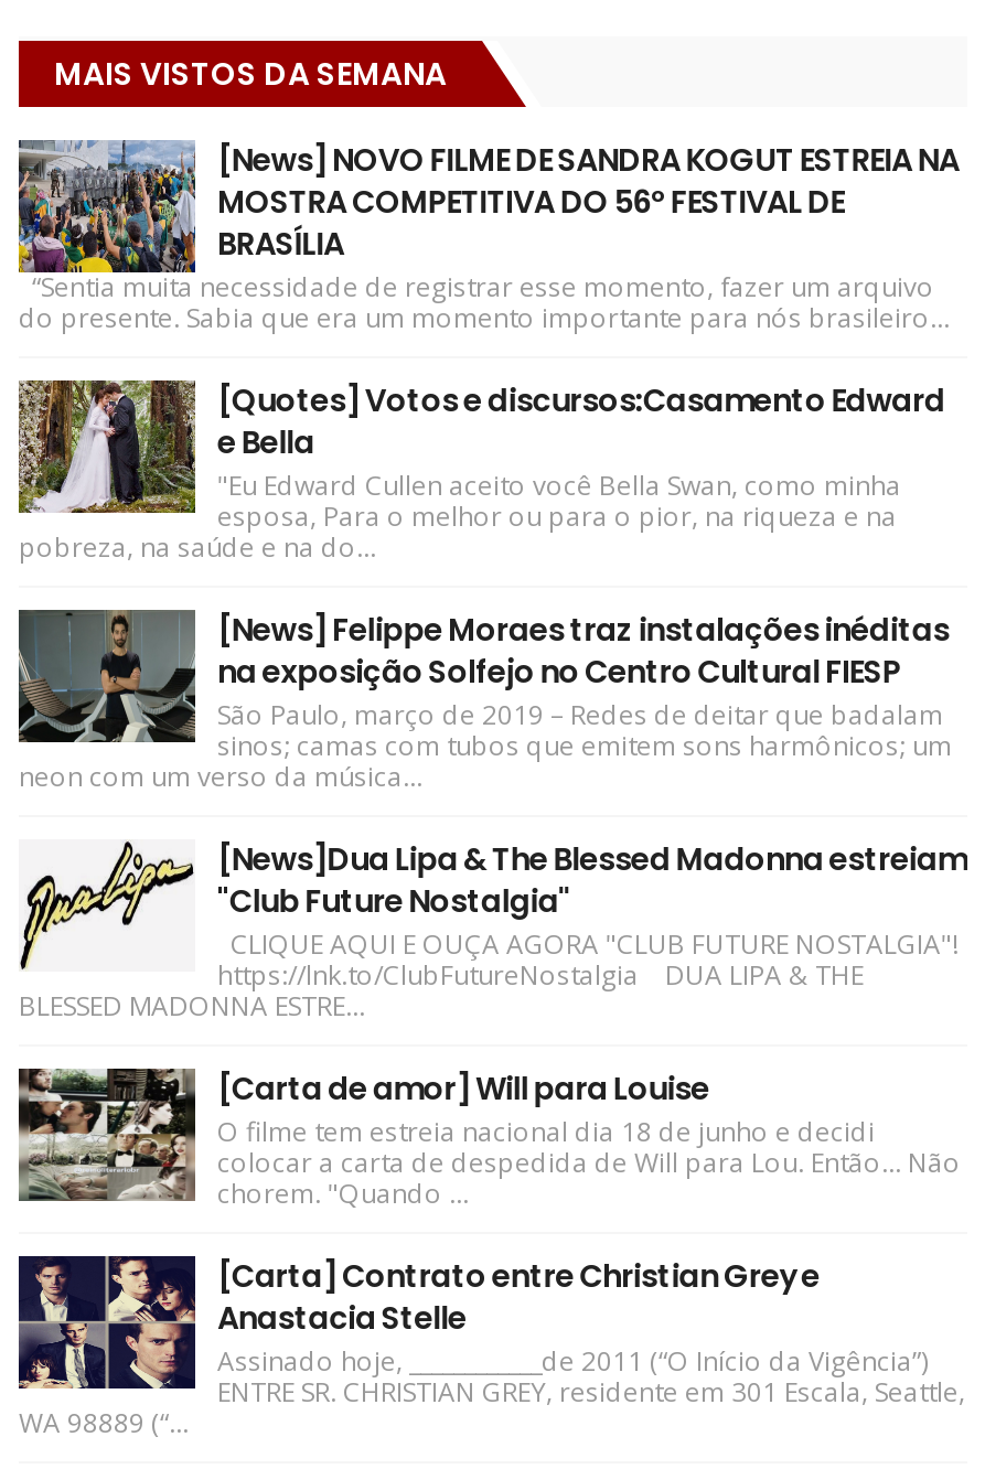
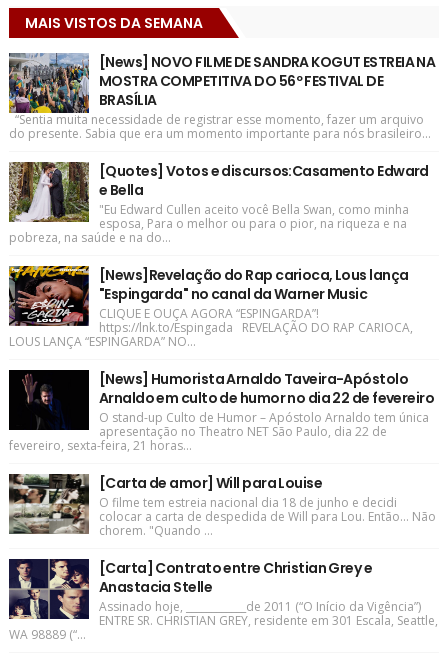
- [image]
- [News] Felippe Moraes traz instalações inéditas
- na exposição Solfejo no Centro Cultural FIESP
- São Paulo, março de 2019 – Redes de deitar que badalam
- sinos; camas com tubos que emitem sons harmônicos; um
- neon com um verso da música...
+ [image]
+ [News]Revelação do Rap carioca, Lous lança
+ "Espingarda" no canal da Warner Music
+ CLIQUE E OUÇA AGORA “ESPINGARDA”!
+ https://lnk.to/Espingada REVELAÇÃO DO RAP CARIOCA,
+ LOUS LANÇA “ESPINGARDA” NO...

- [image]
- [News]Dua Lipa & The Blessed Madonna estreiam
- "Club Future Nostalgia"
- CLIQUE AQUI E OUÇA AGORA "CLUB FUTURE NOSTALGIA"!
- https://lnk.to/ClubFutureNostalgia DUA LIPA & THE
- BLESSED MADONNA ESTRE...
+ [image]
+ [News] Humorista Arnaldo Taveira-Apóstolo
+ Arnaldo em culto de humor no dia 22 de fevereiro
+ O stand-up Culto de Humor – Apóstolo Arnaldo tem única
+ apresentação no Theatro NET São Paulo, dia 22 de
+ fevereiro, sexta-feira, 21 horas...
